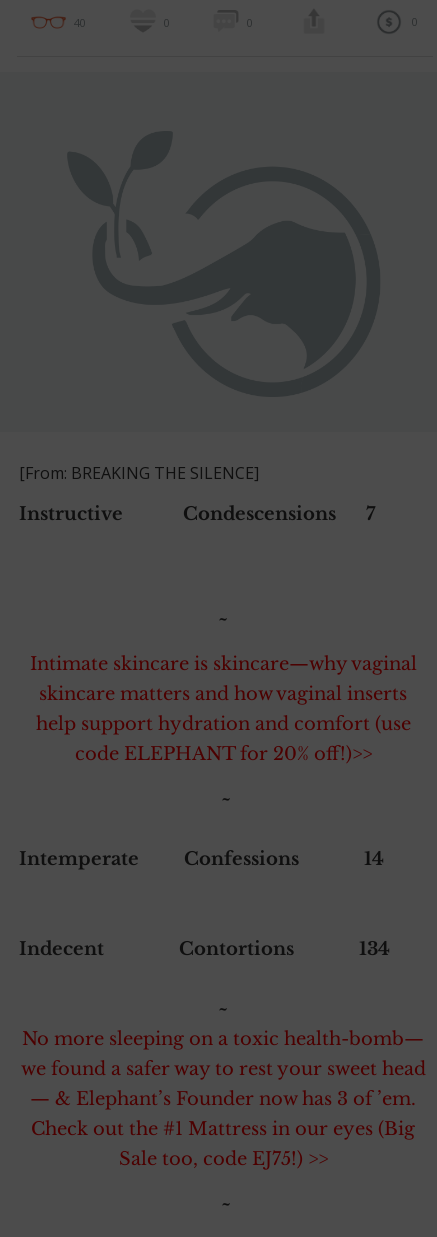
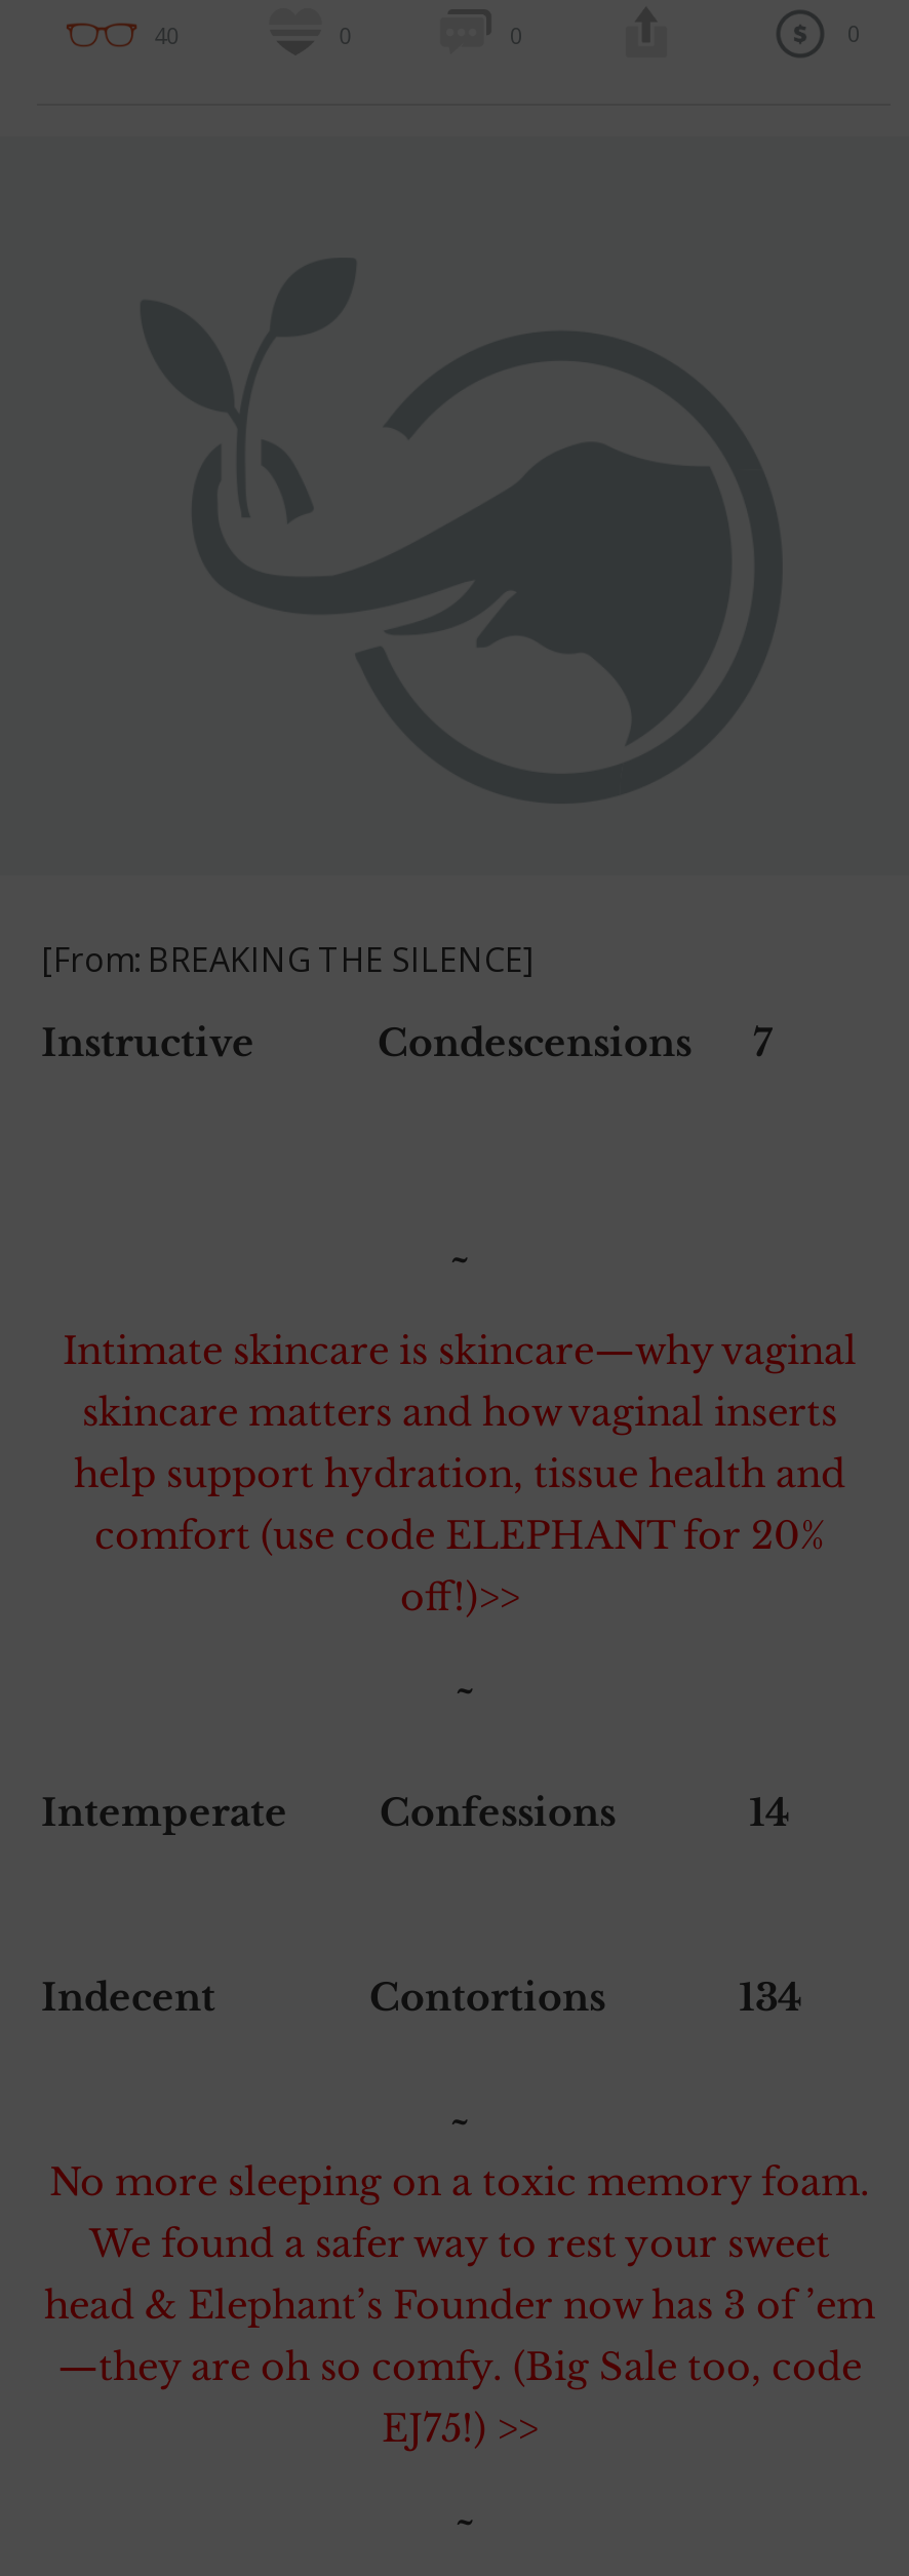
- help support hydration and comfort (use
- code ELEPHANT for 20% off!)>>
+ help support hydration, tissue health and
+ comfort (use code ELEPHANT for 20%
+ off!)>>

- No more sleeping on a toxic health-bomb—
- we found a safer way to rest your sweet head
- — & Elephant’s Founder now has 3 of ’em.
- Check out the #1 Mattress in our eyes (Big
- Sale too, code EJ75!) >>
+ No more sleeping on a toxic memory foam.
+ We found a safer way to rest your sweet
+ head & Elephant’s Founder now has 3 of ’em
+ —they are oh so comfy. (Big Sale too, code
+ EJ75!) >>
